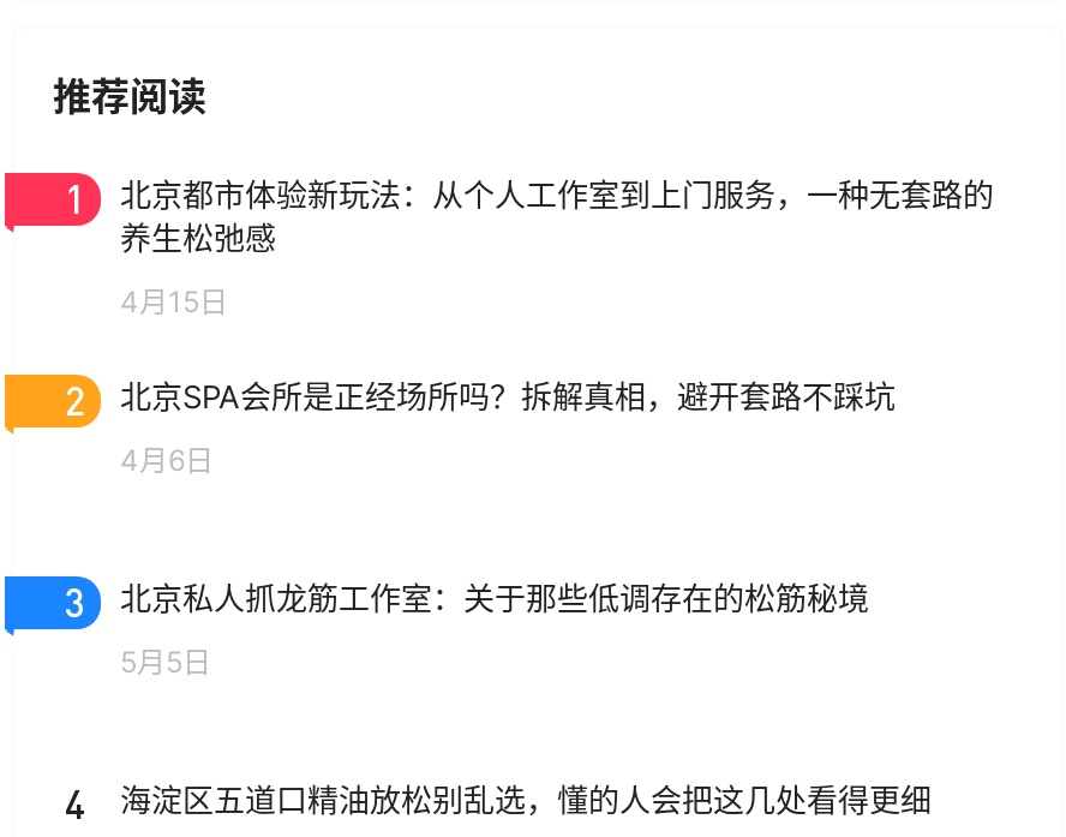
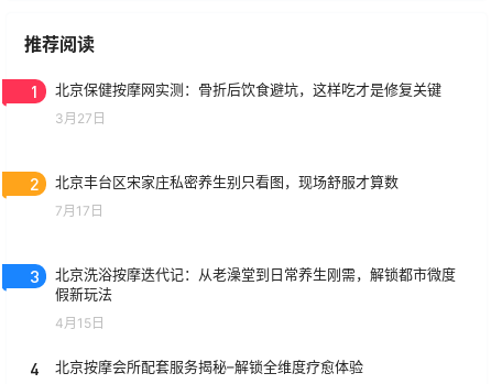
- 北京都市体验新玩法：从个人工作室到上门服务，一种无套路的
- 养生松弛感
+ 北京保健按摩网实测：骨折后饮食避坑，这样吃才是修复关键

- 4月15日
+ 3月27日

- 北京SPA会所是正经场所吗？拆解真相，避开套路不踩坑
+ 北京丰台区宋家庄私密养生别只看图，现场舒服才算数

- 4月6日
+ 7月17日

- 北京私人抓龙筋工作室：关于那些低调存在的松筋秘境
+ 北京洗浴按摩迭代记：从老澡堂到日常养生刚需，解锁都市微度
+ 假新玩法

- 5月5日
+ 4月15日

- 海淀区五道口精油放松别乱选，懂的人会把这几处看得更细
+ 北京按摩会所配套服务揭秘–解锁全维度疗愈体验
